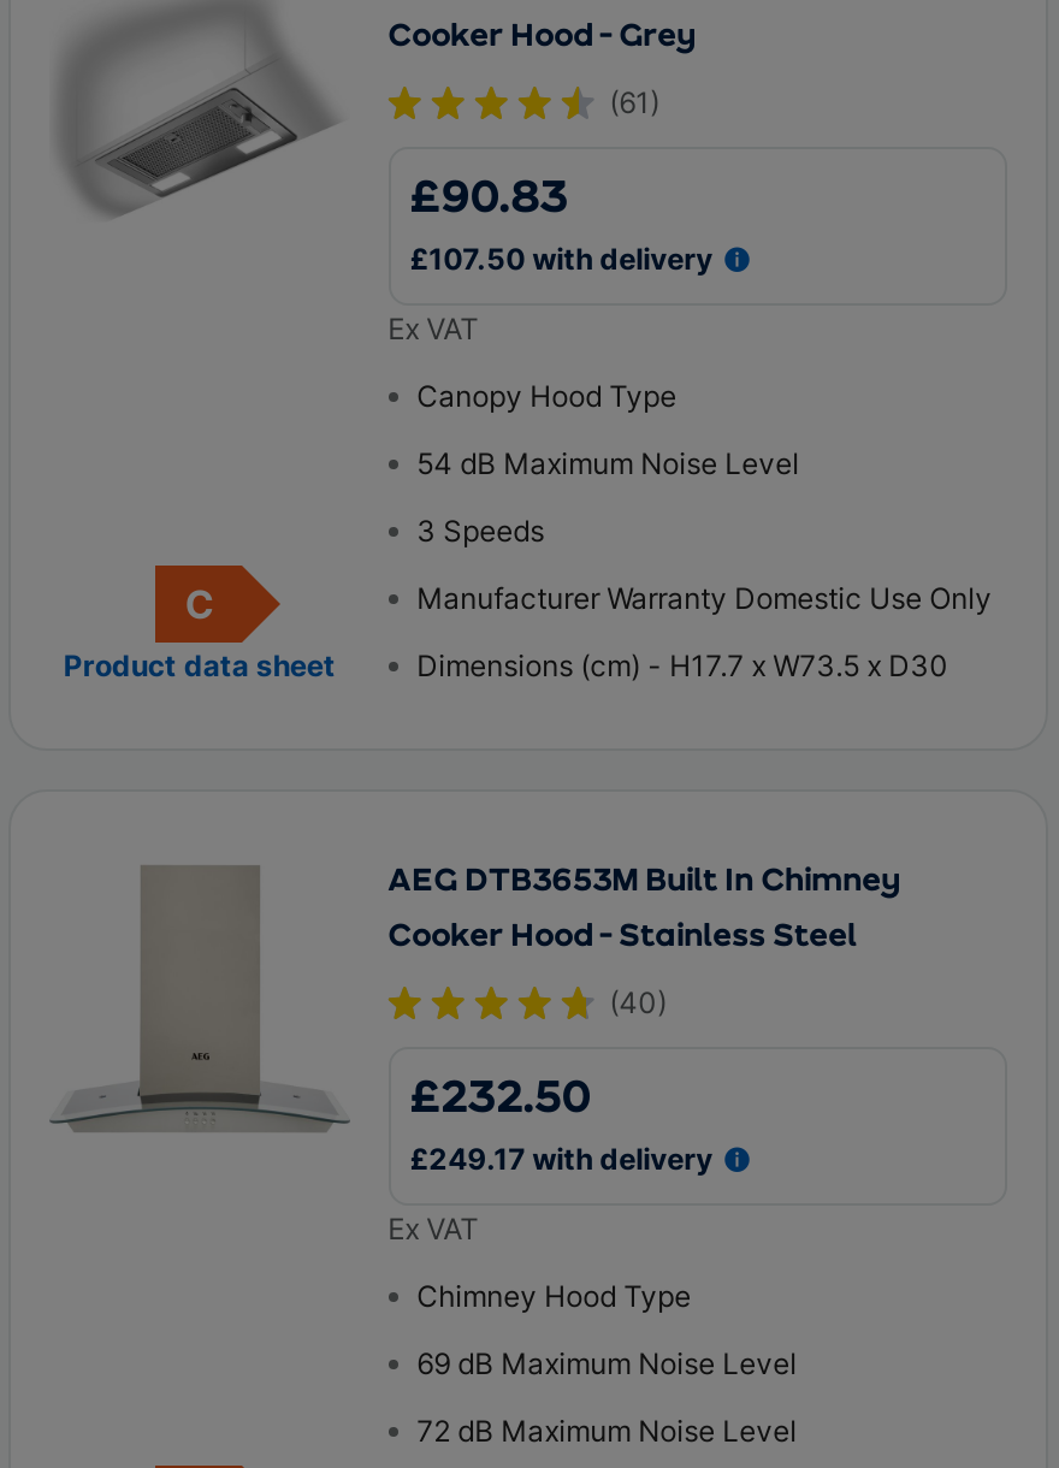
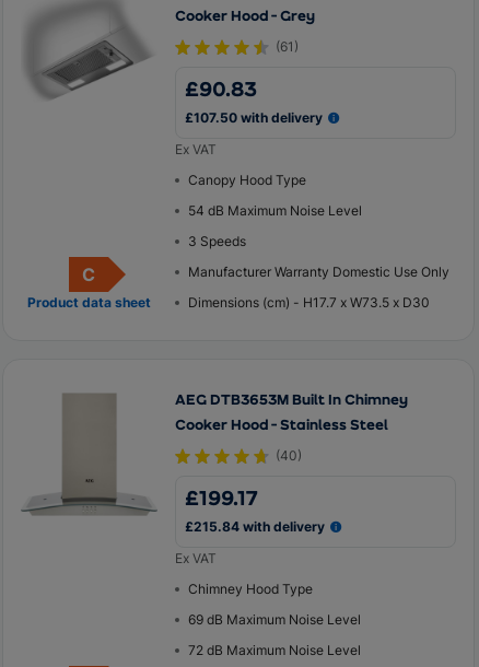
- £232.50
+ £199.17

- £249.17 with delivery
+ £215.84 with delivery
